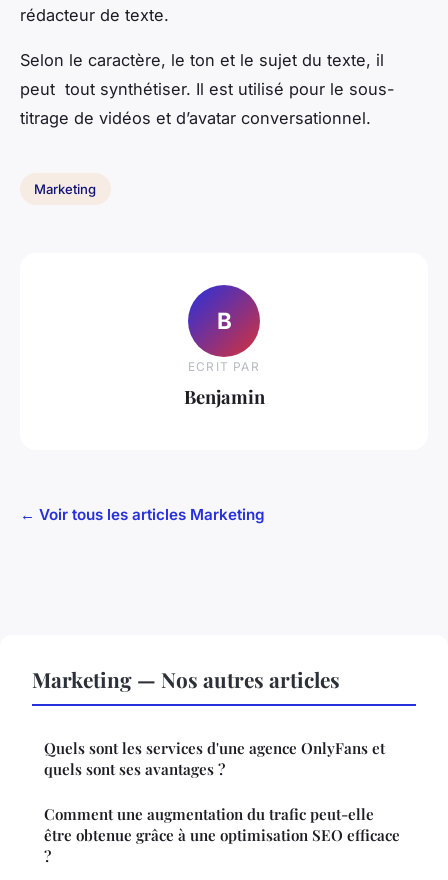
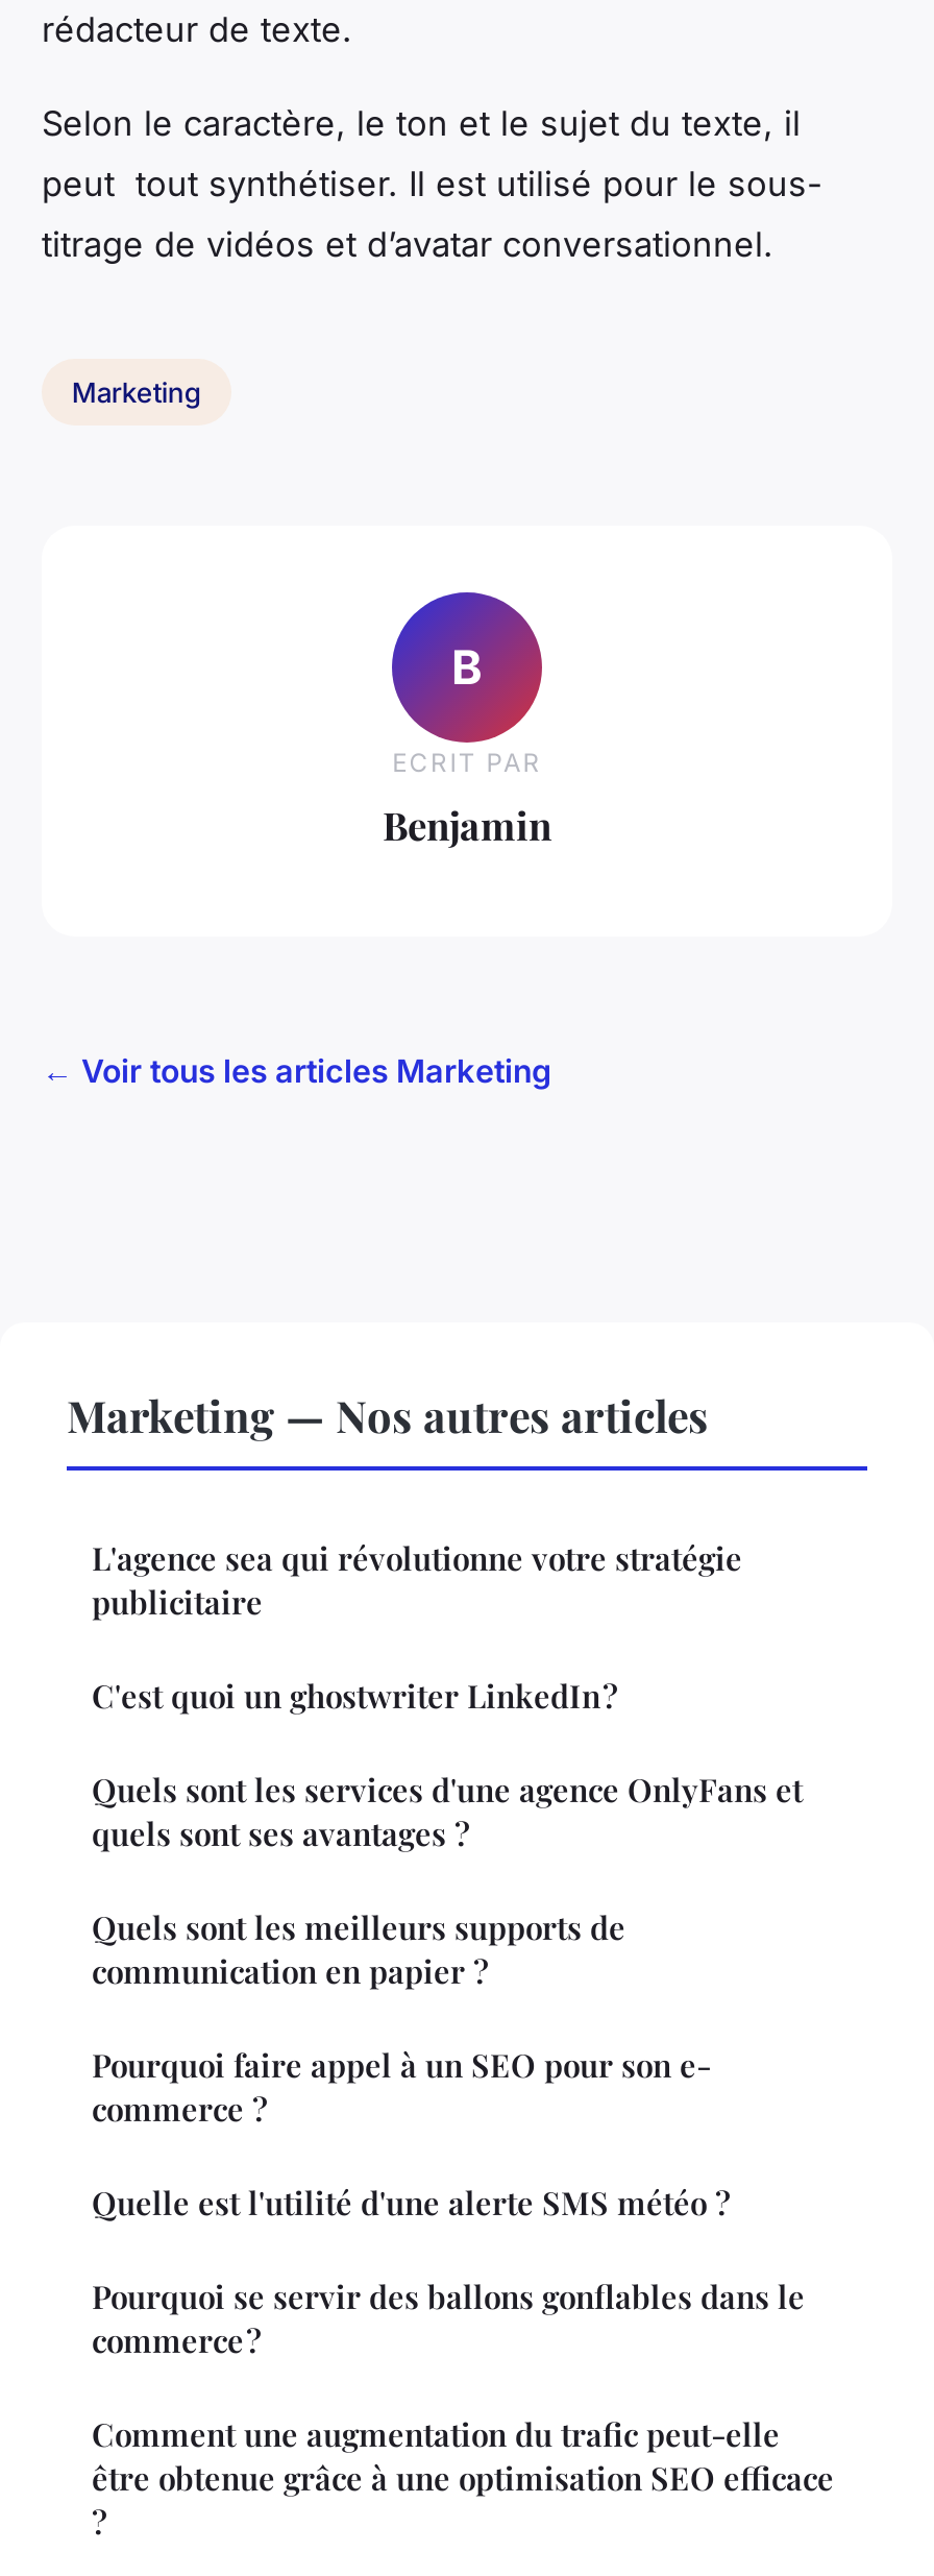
+ L'agence sea qui révolutionne votre stratégie
+ publicitaire
+ C'est quoi un ghostwriter LinkedIn ?

+ Quels sont les meilleurs supports de
+ communication en papier ?
+ Pourquoi faire appel à un SEO pour son e-
+ commerce ?
+ Quelle est l'utilité d'une alerte SMS météo ?
+ Pourquoi se servir des ballons gonflables dans le
+ commerce ?
